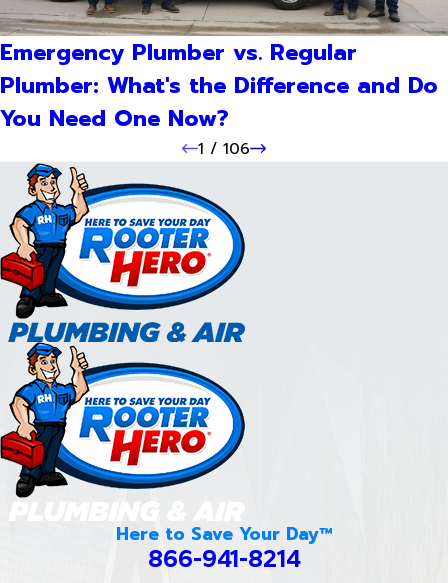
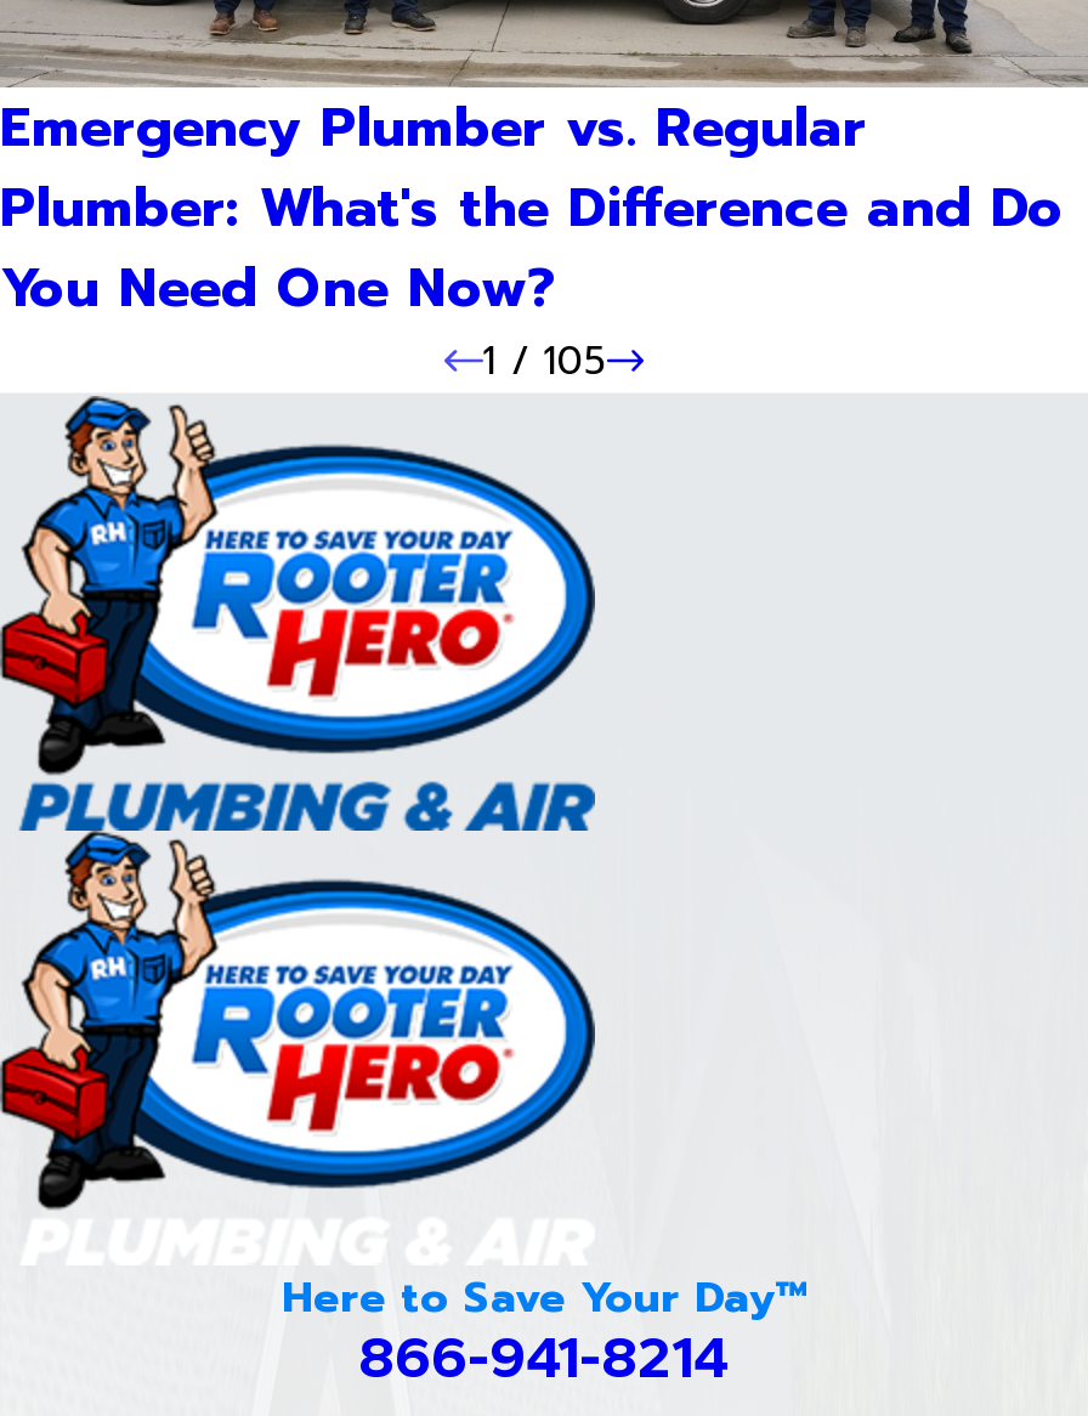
- 1 / 106
+ 1 / 105
